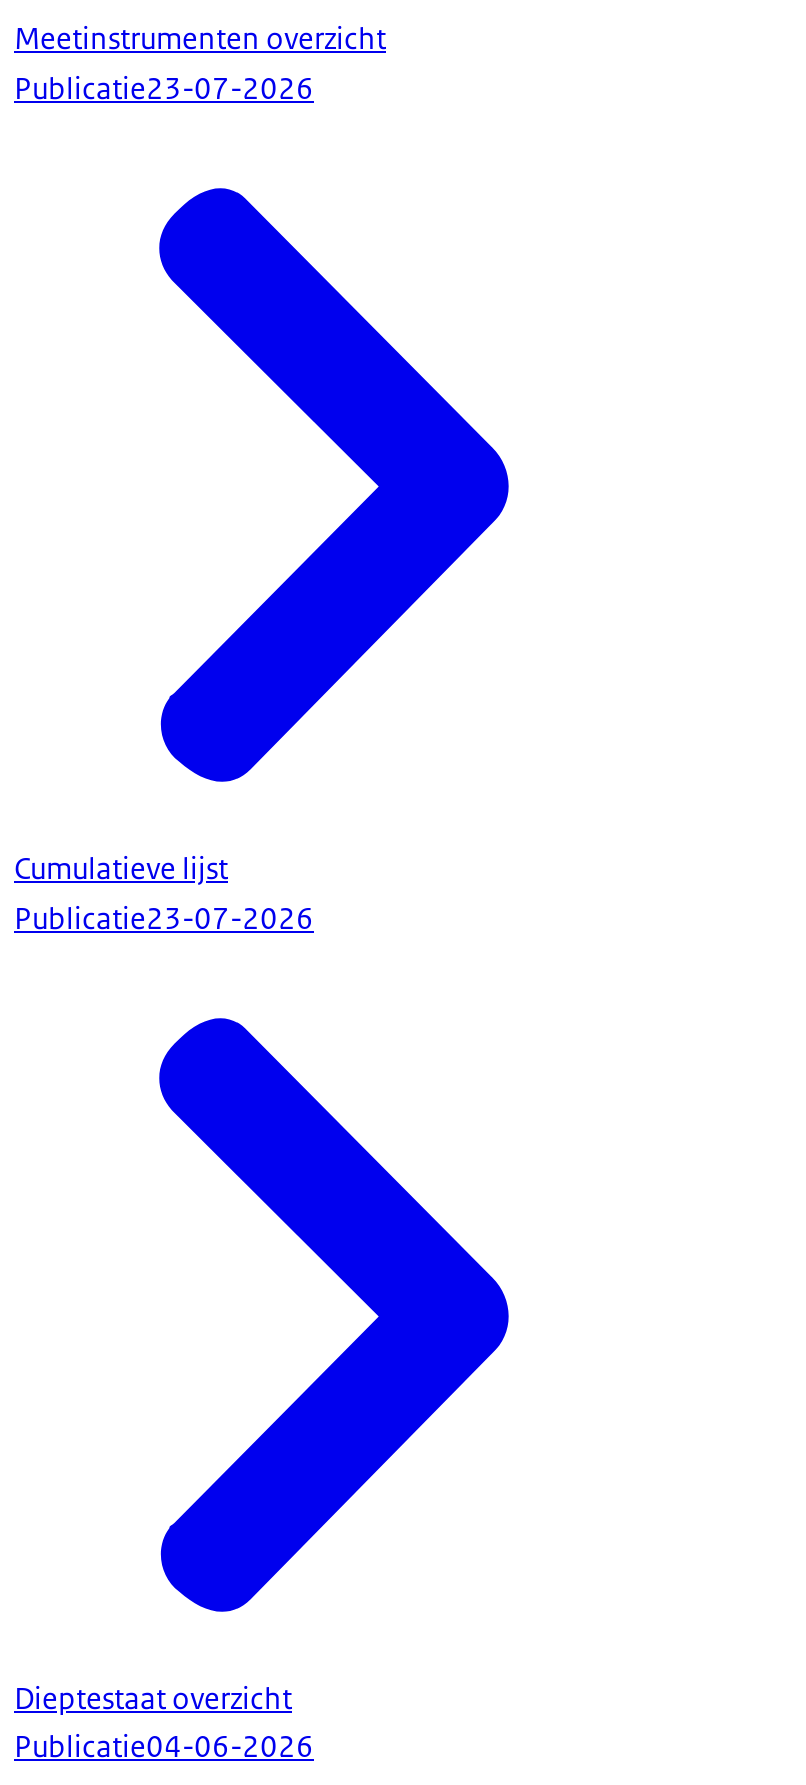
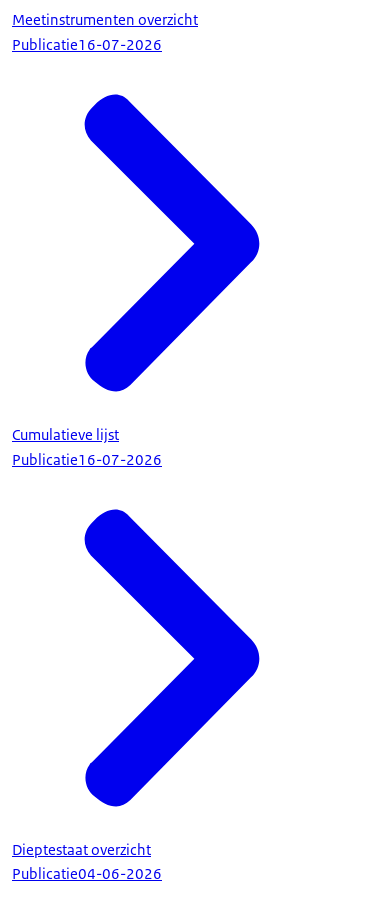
- Publicatie23-07-2026
+ Publicatie16-07-2026

- Publicatie23-07-2026
+ Publicatie16-07-2026
